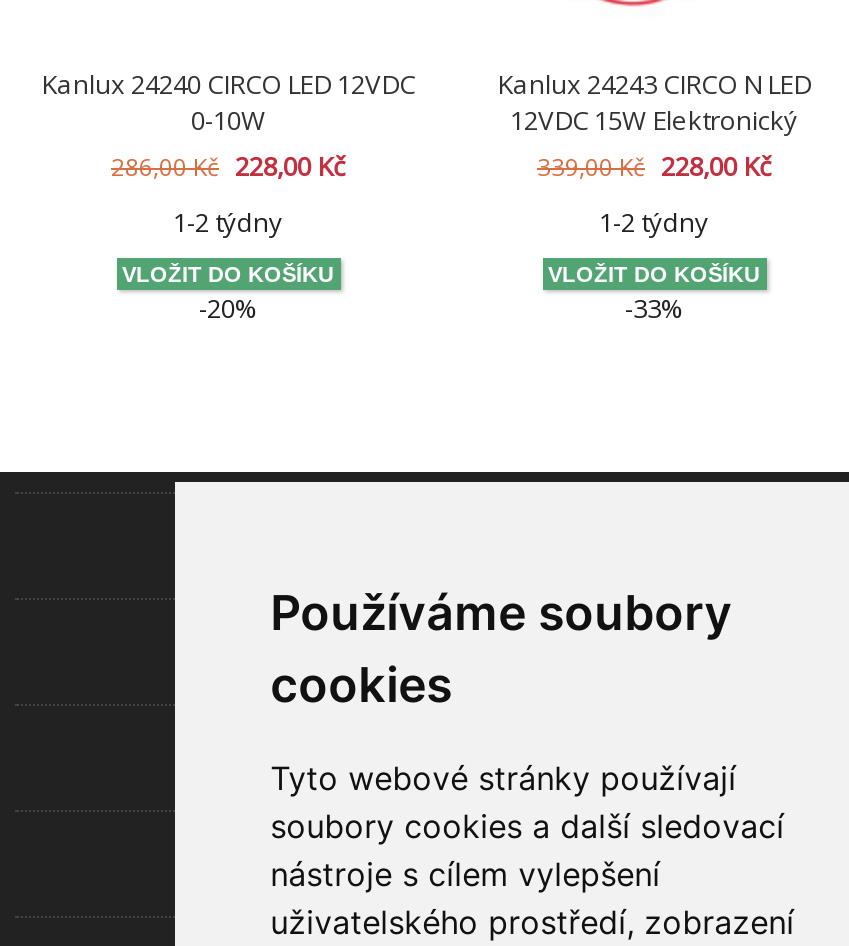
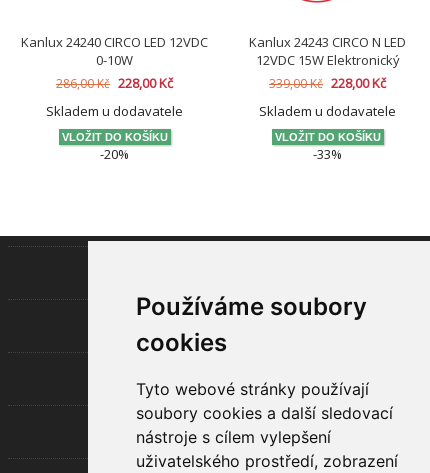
- 1-2 týdny
+ Skladem u dodavatele

- 1-2 týdny
+ Skladem u dodavatele
